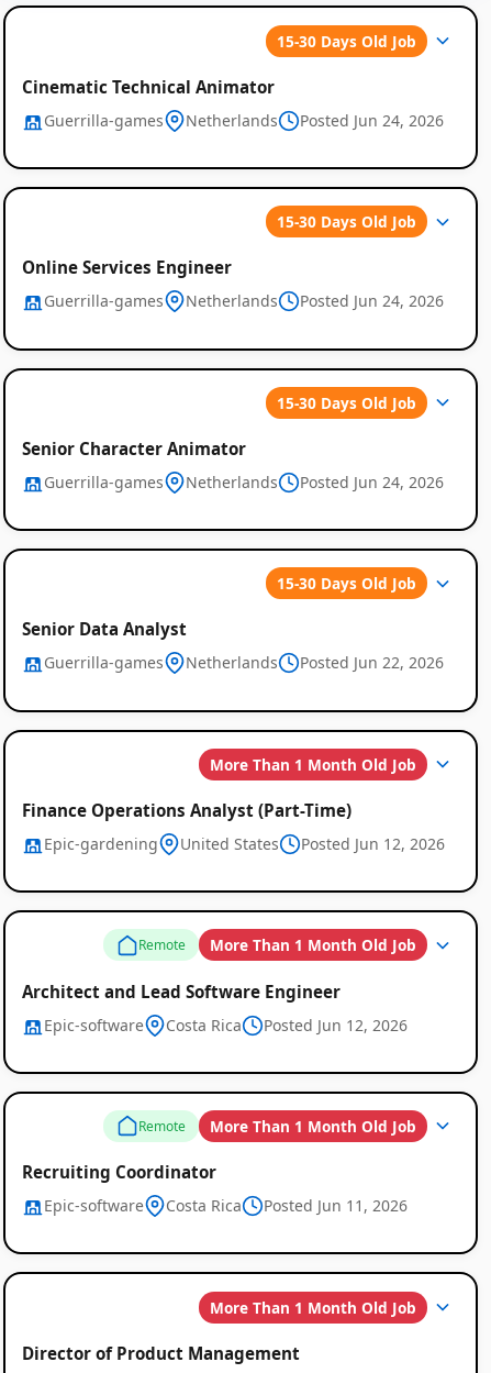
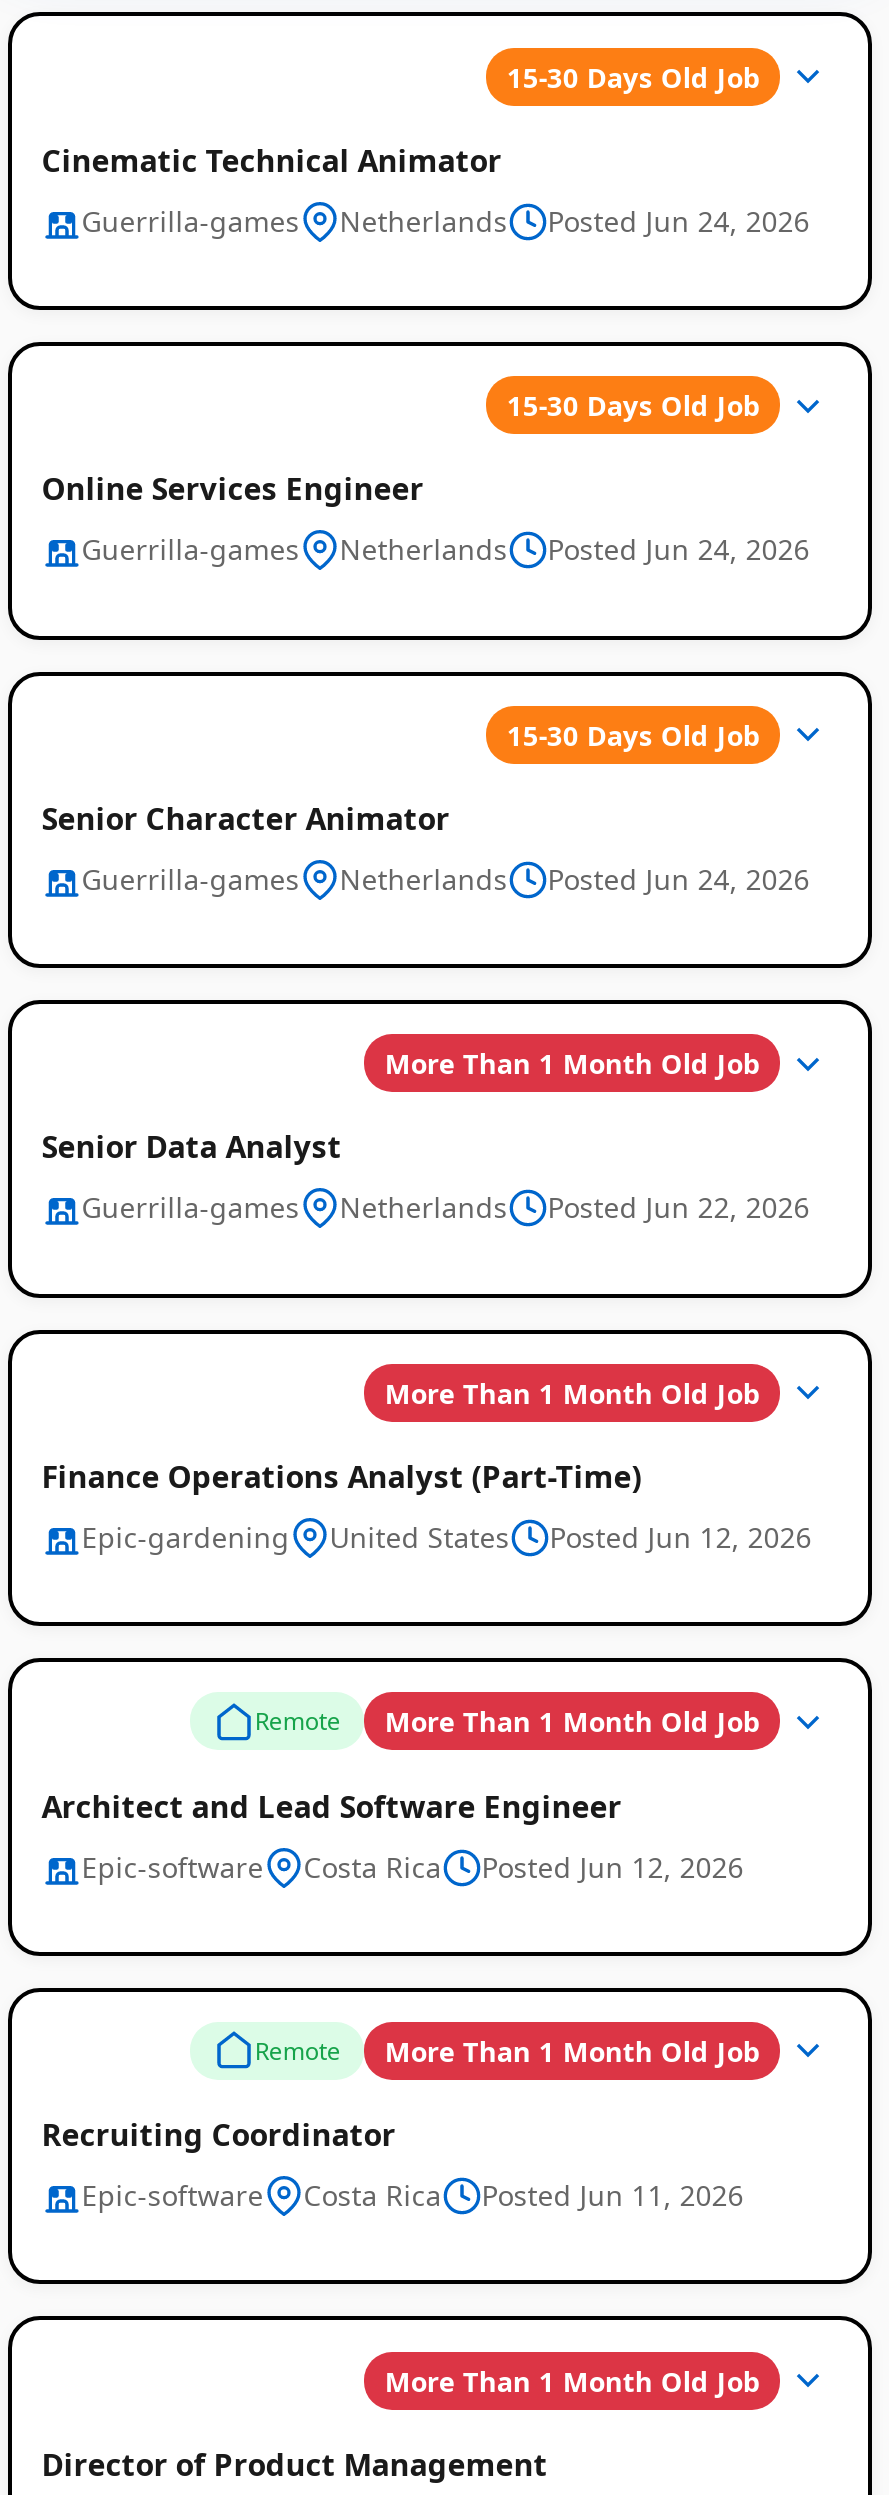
- 15-30 Days Old Job
+ More Than 1 Month Old Job
